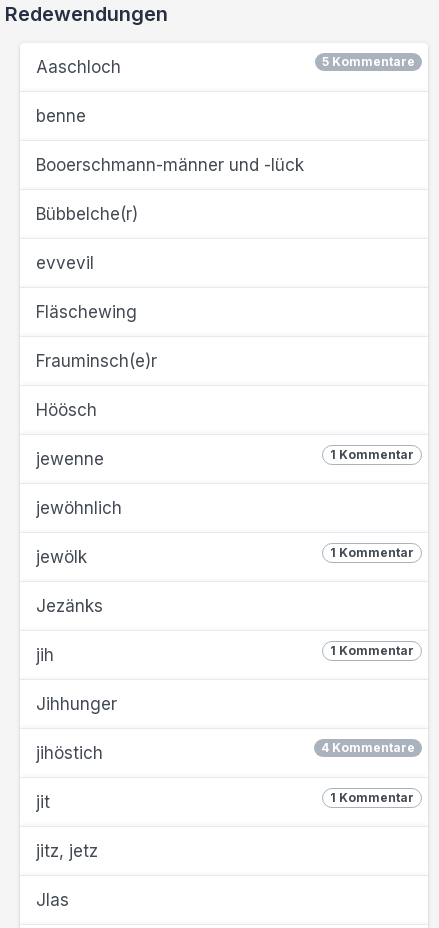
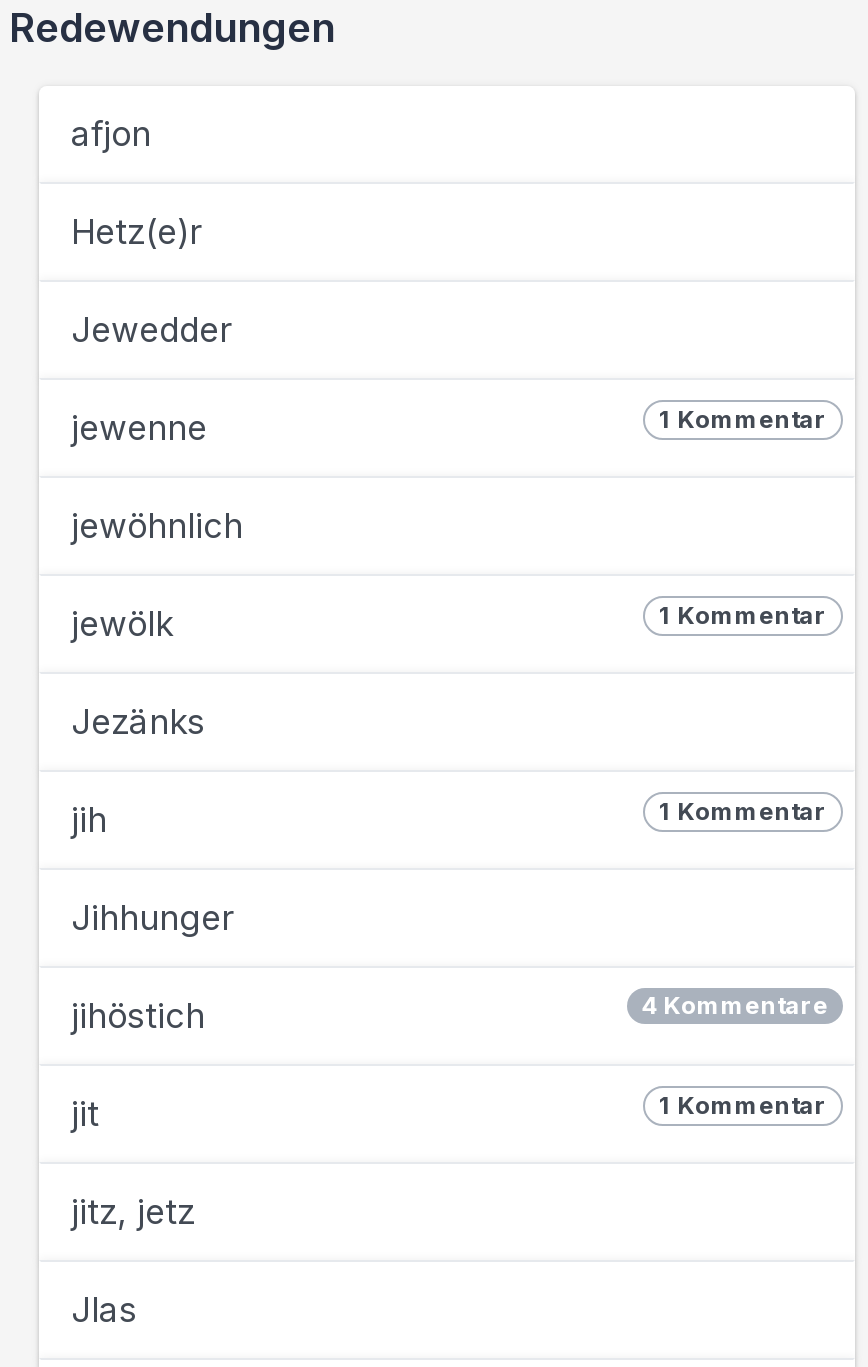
- 5 Kommentare
- Aaschloch
- benne
- Booerschmann-männer und -lück
- Bübbelche(r)
- evvevil
- Fläschewing
- Frauminsch(e)r
- Höösch
+ afjon
+ Hetz(e)r
+ Jewedder
